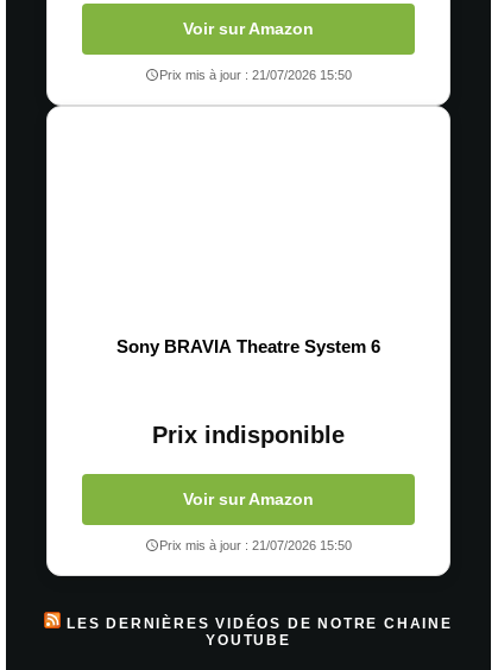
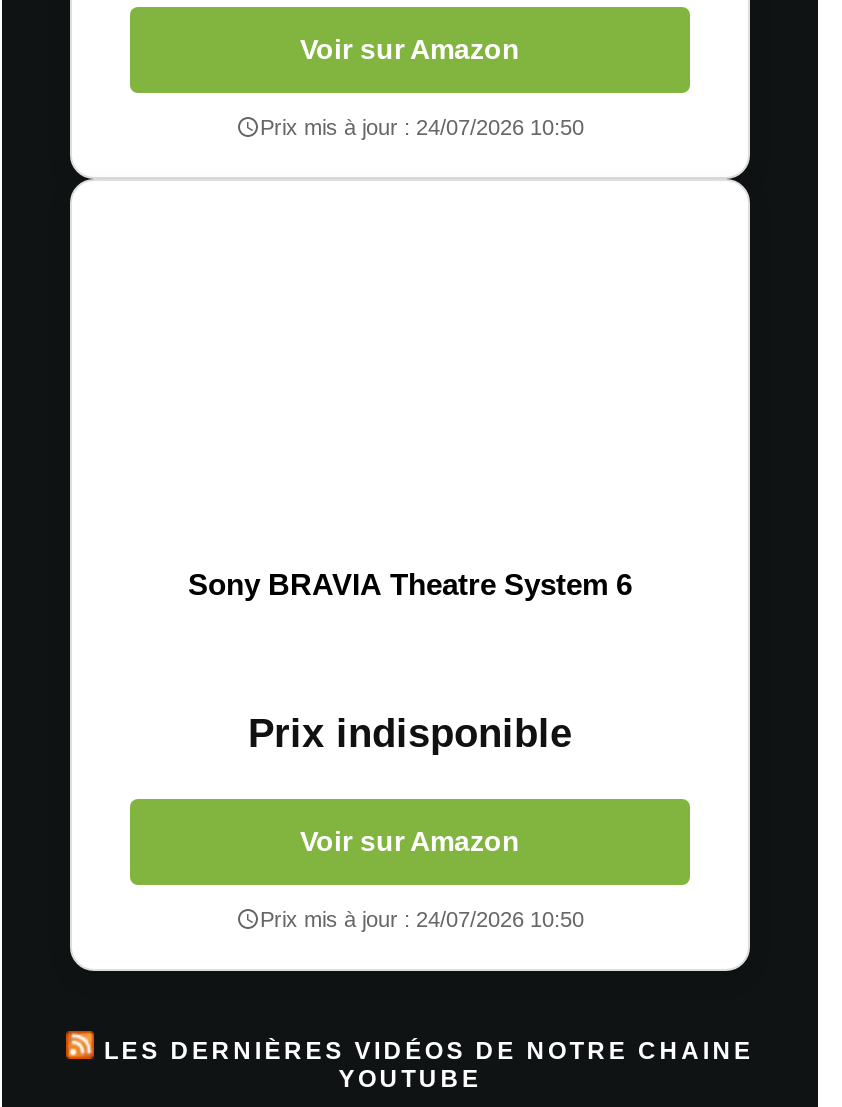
- Prix mis à jour : 21/07/2026 15:50
+ Prix mis à jour : 24/07/2026 10:50

- Prix mis à jour : 21/07/2026 15:50
+ Prix mis à jour : 24/07/2026 10:50
